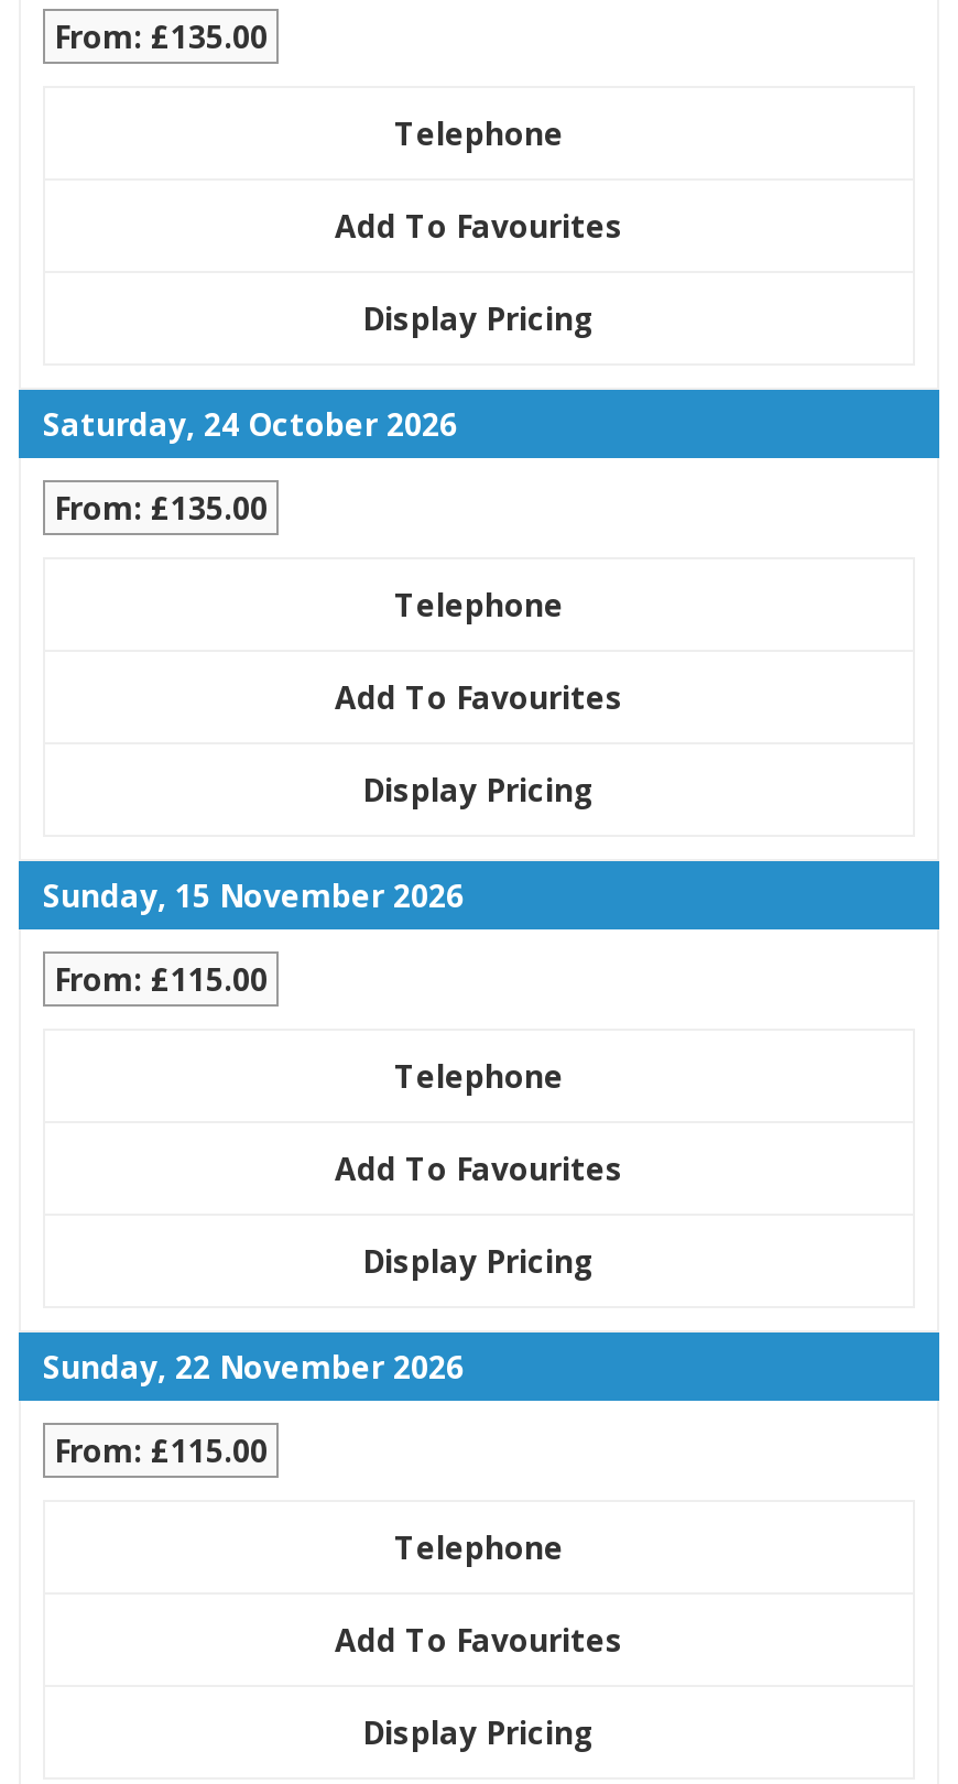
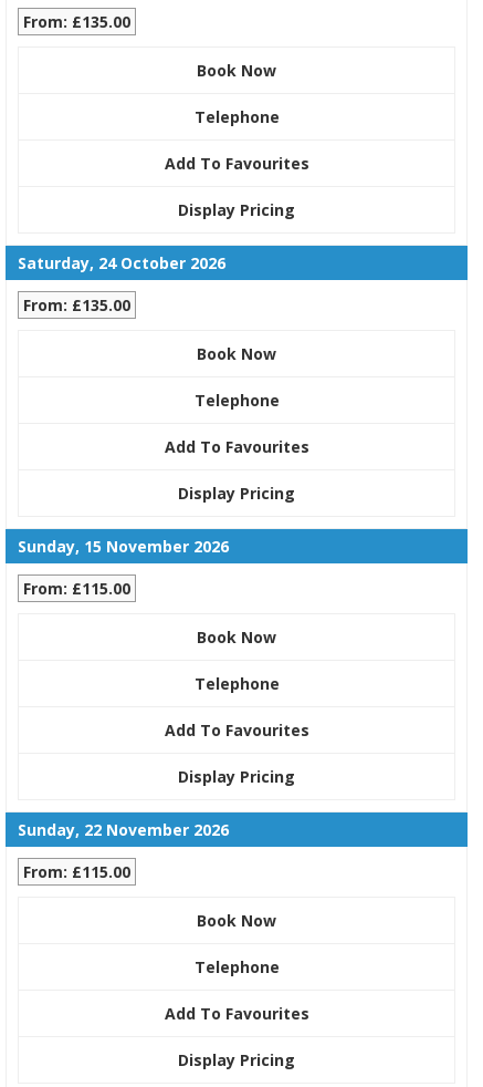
+ Book Now

+ Book Now

+ Book Now

+ Book Now
